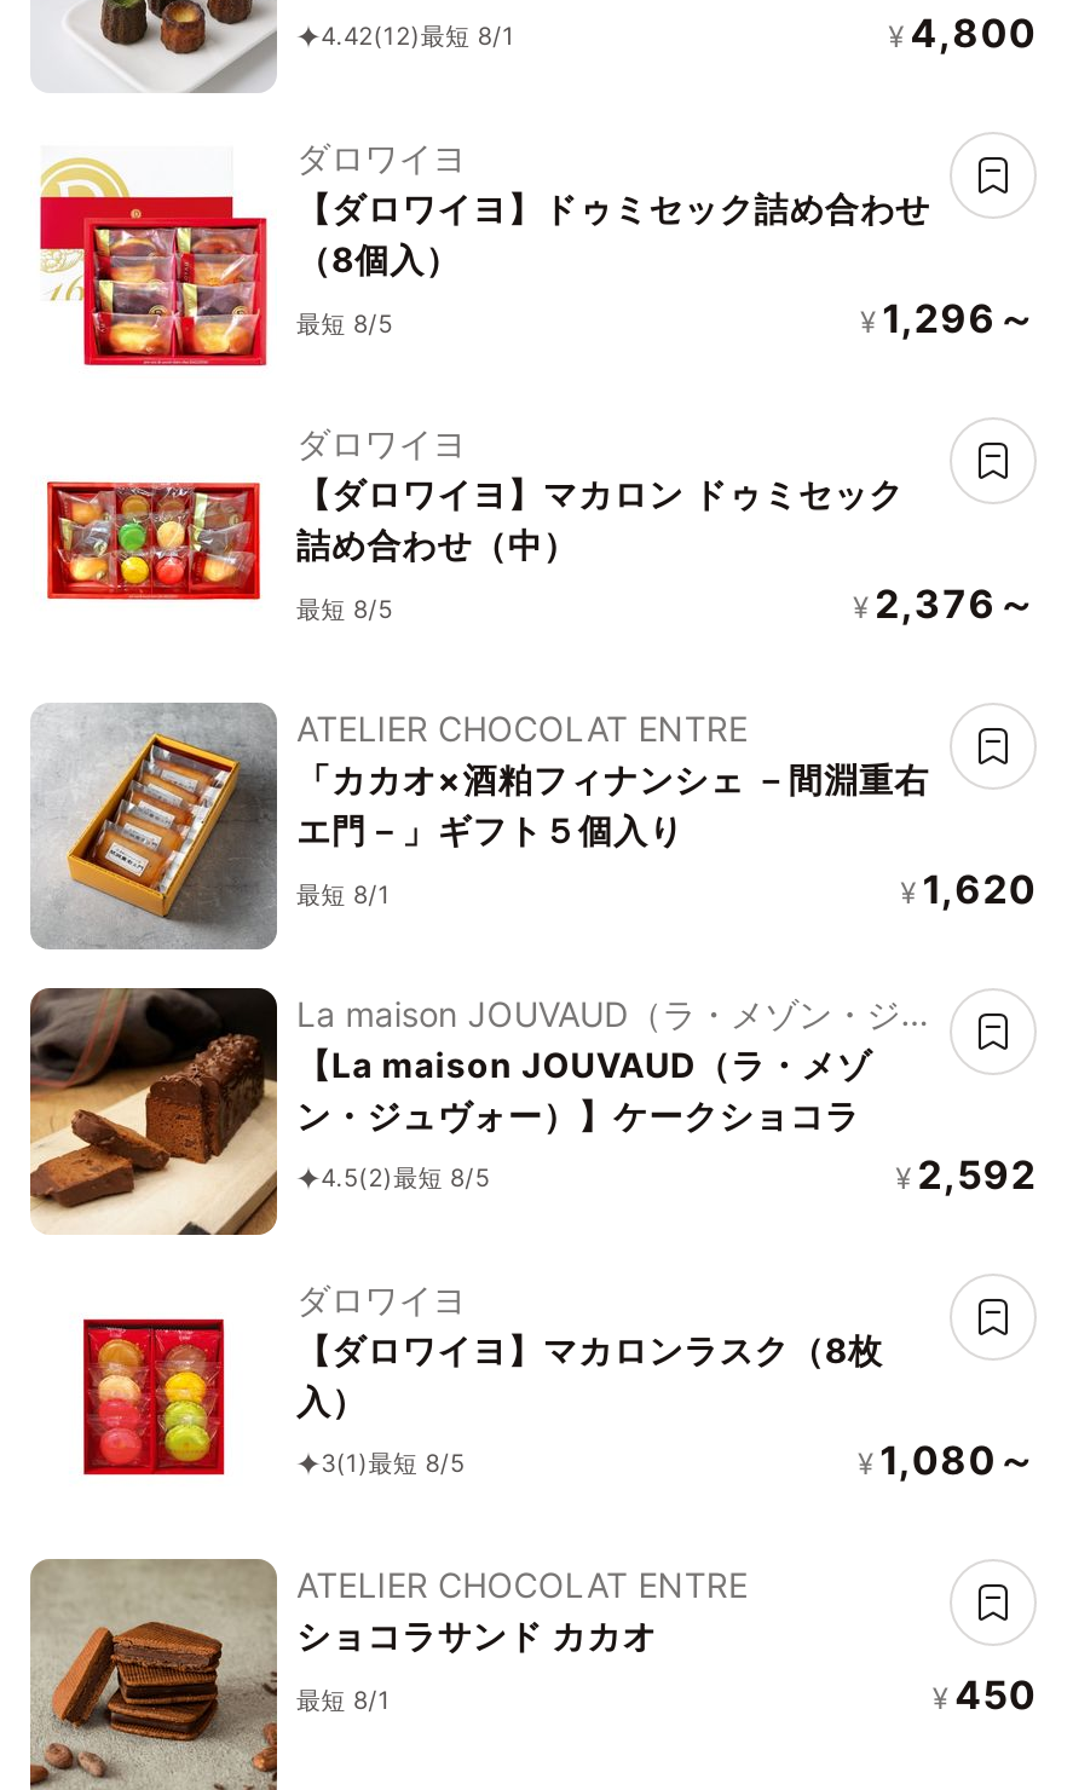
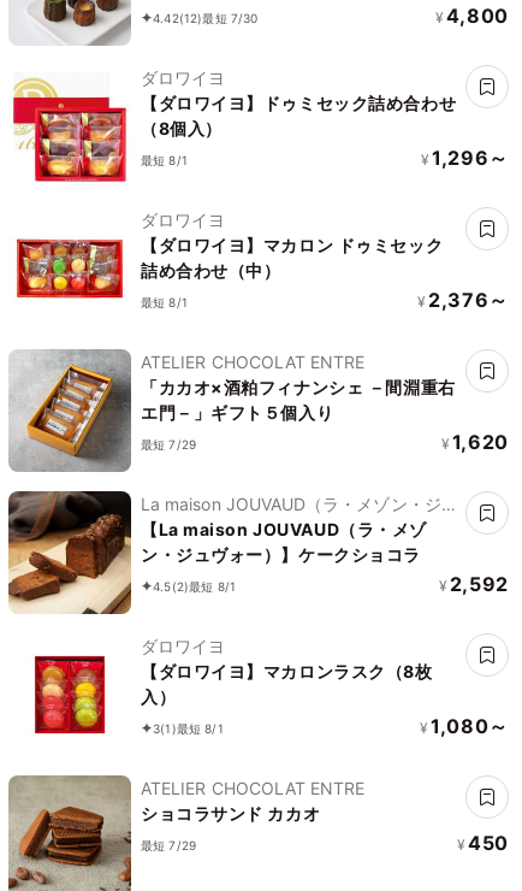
- 4.42(12)最短 8/1
+ 4.42(12)最短 7/30

- 最短 8/5
+ 最短 8/1

- 最短 8/5
+ 最短 8/1

- 最短 8/1
+ 最短 7/29

- 4.5(2)最短 8/5
+ 4.5(2)最短 8/1

- 3(1)最短 8/5
+ 3(1)最短 8/1

- 最短 8/1
+ 最短 7/29
